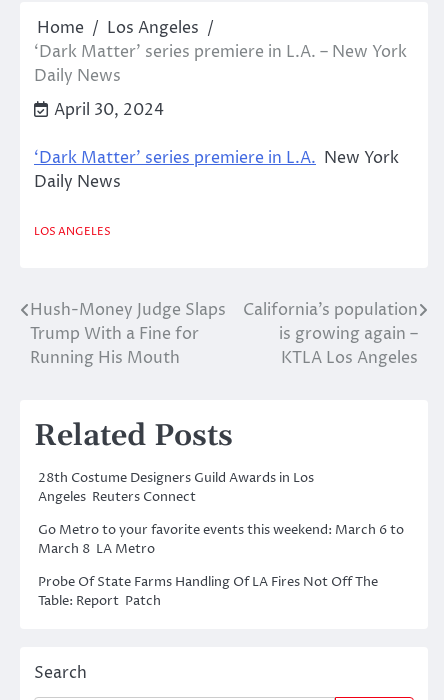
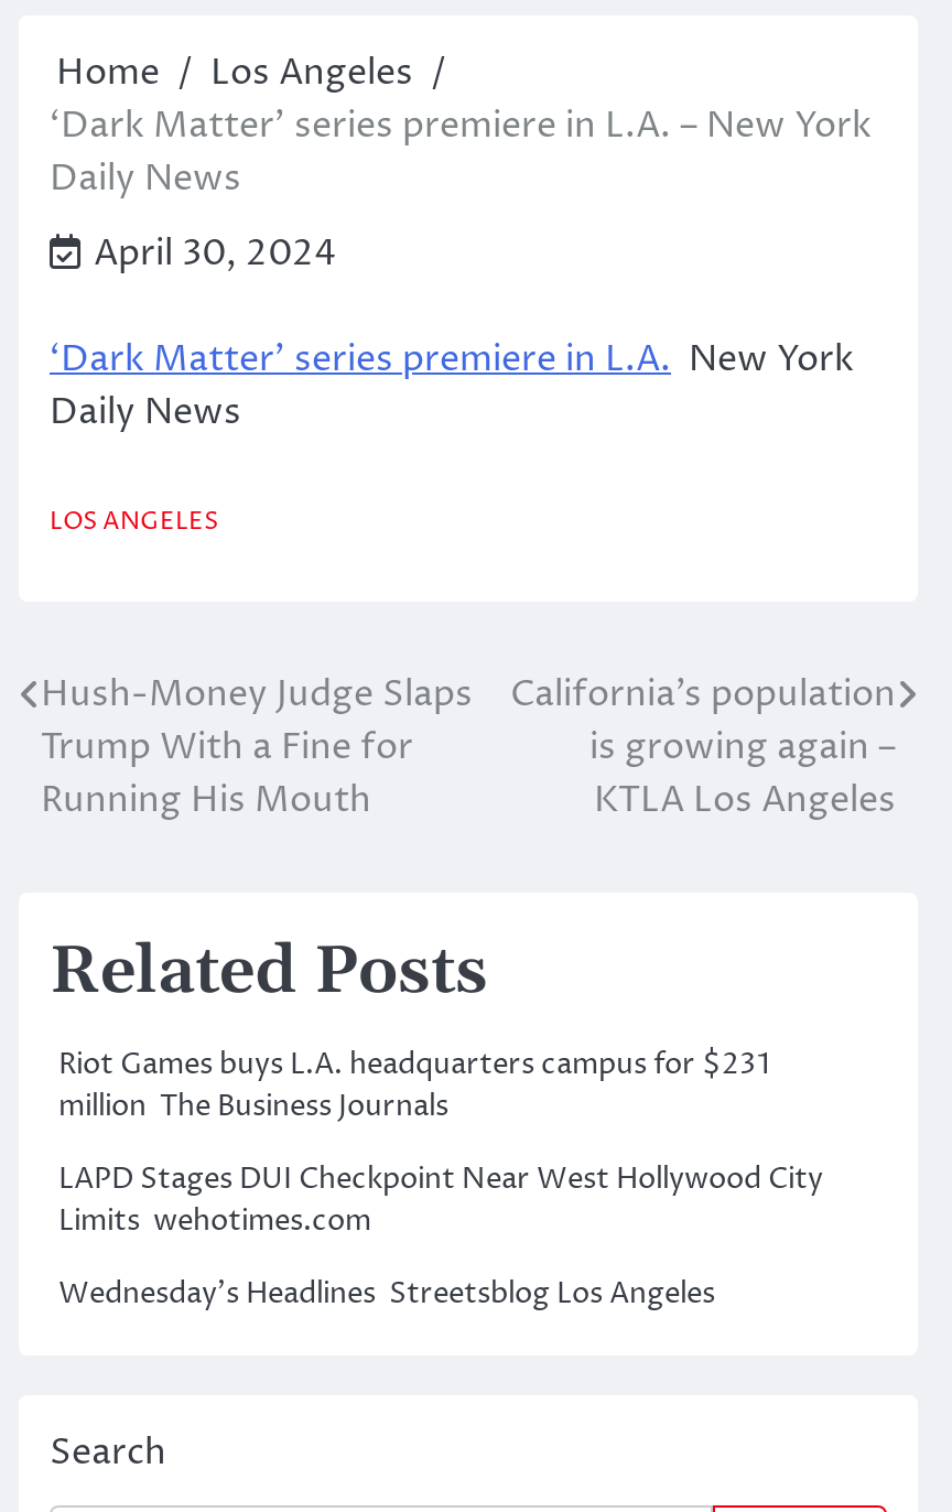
- 28th Costume Designers Guild Awards in Los
- Angeles Reuters Connect
+ Riot Games buys L.A. headquarters campus for $231
+ million The Business Journals

- Go Metro to your favorite events this weekend: March 6 to
- March 8 LA Metro
+ LAPD Stages DUI Checkpoint Near West Hollywood City
+ Limits wehotimes.com

- Probe Of State Farms Handling Of LA Fires Not Off The
- Table: Report Patch
+ Wednesday’s Headlines Streetsblog Los Angeles
